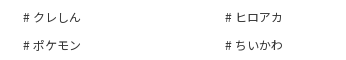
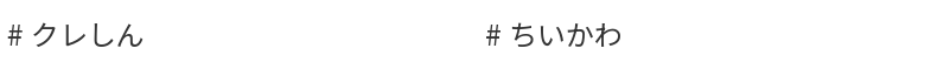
- ヒロアカ
- ポケモン
